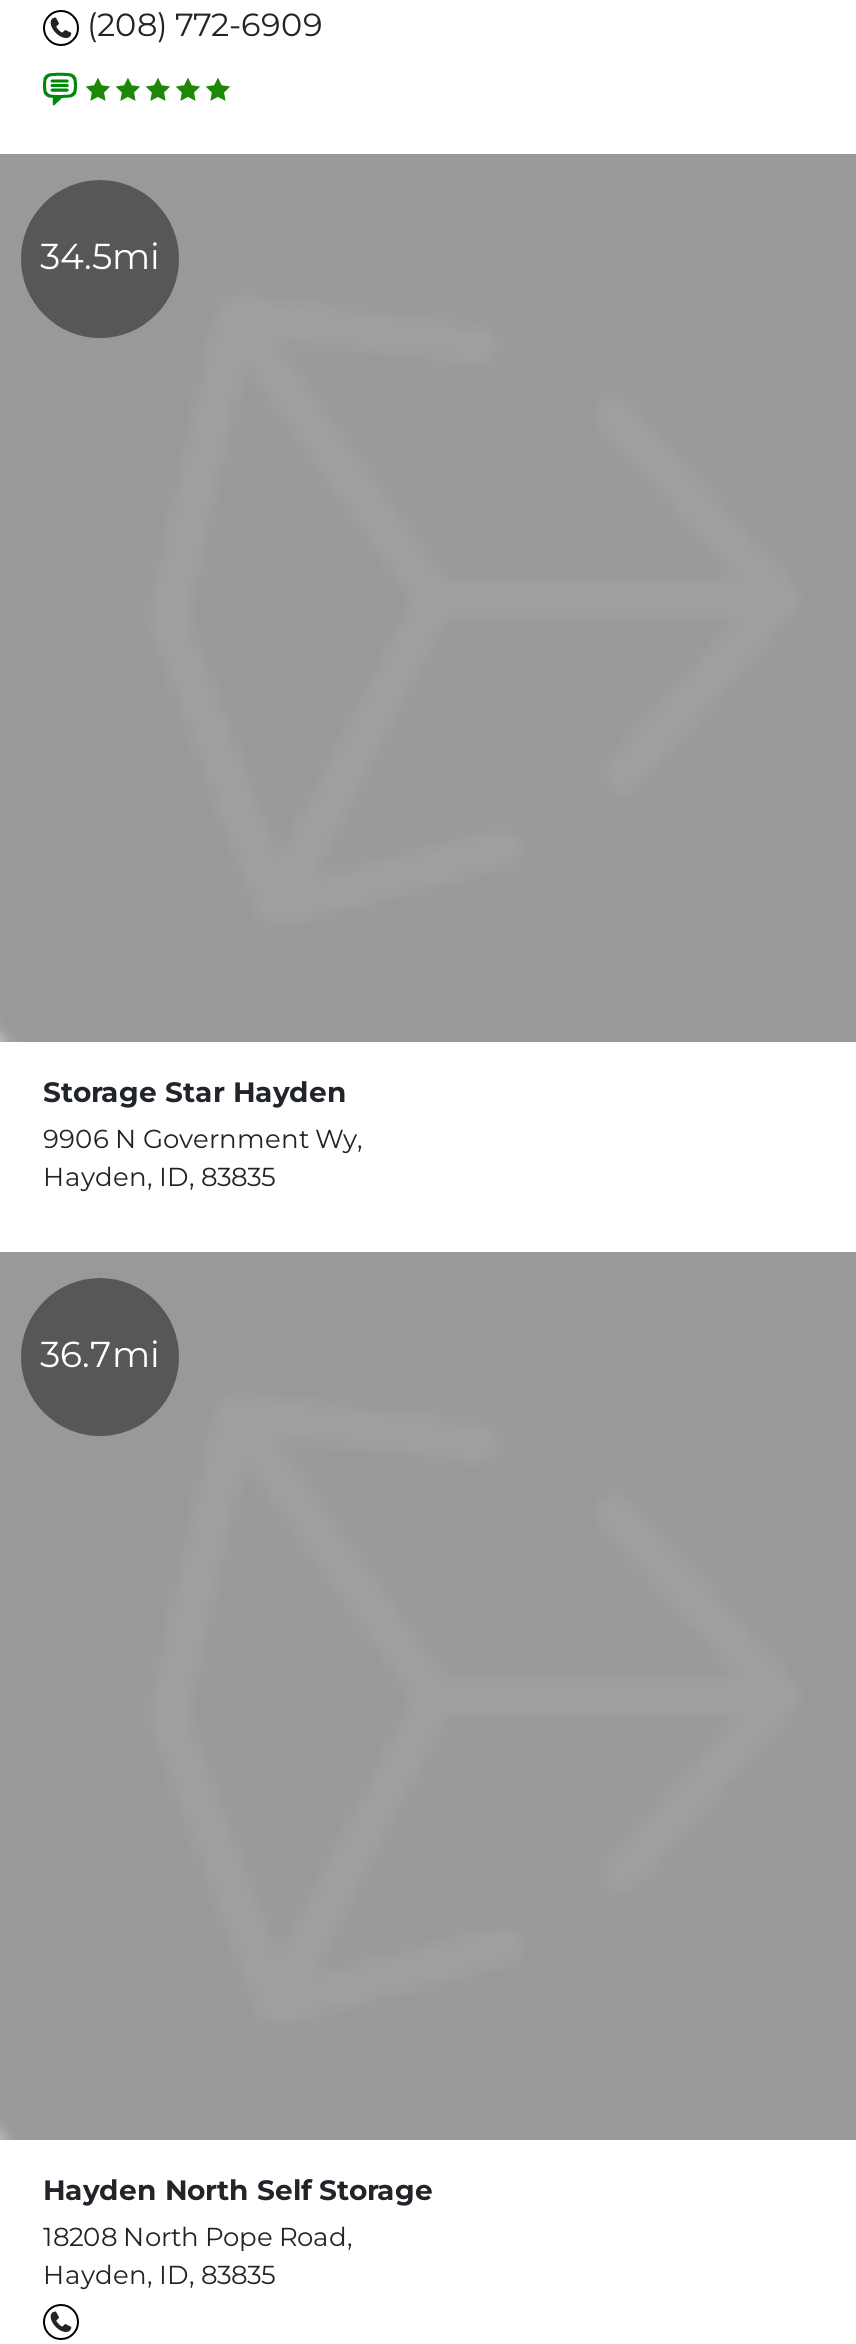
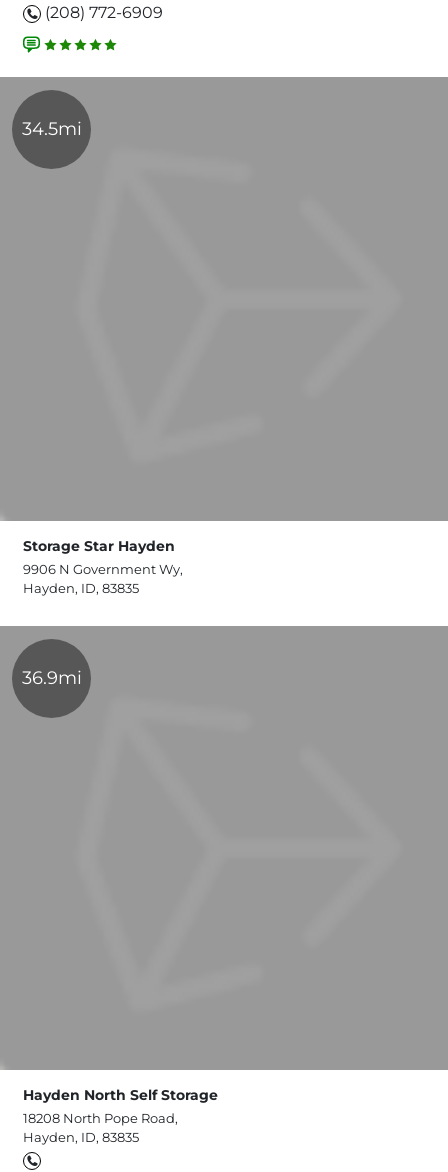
- 36.7mi
+ 36.9mi
